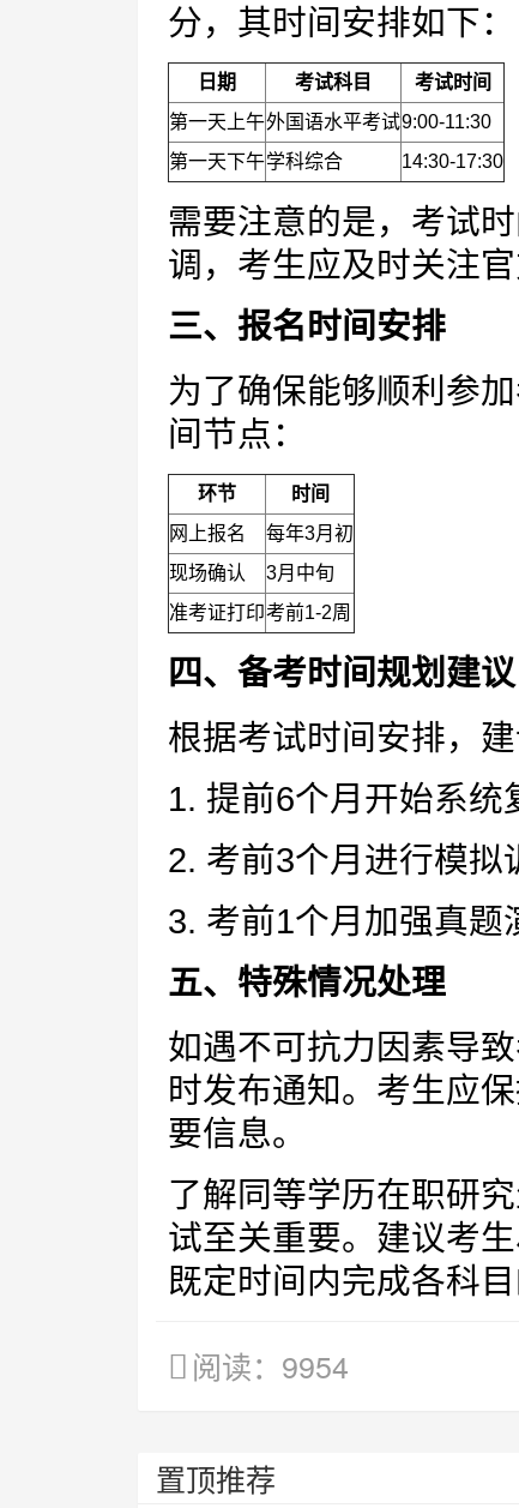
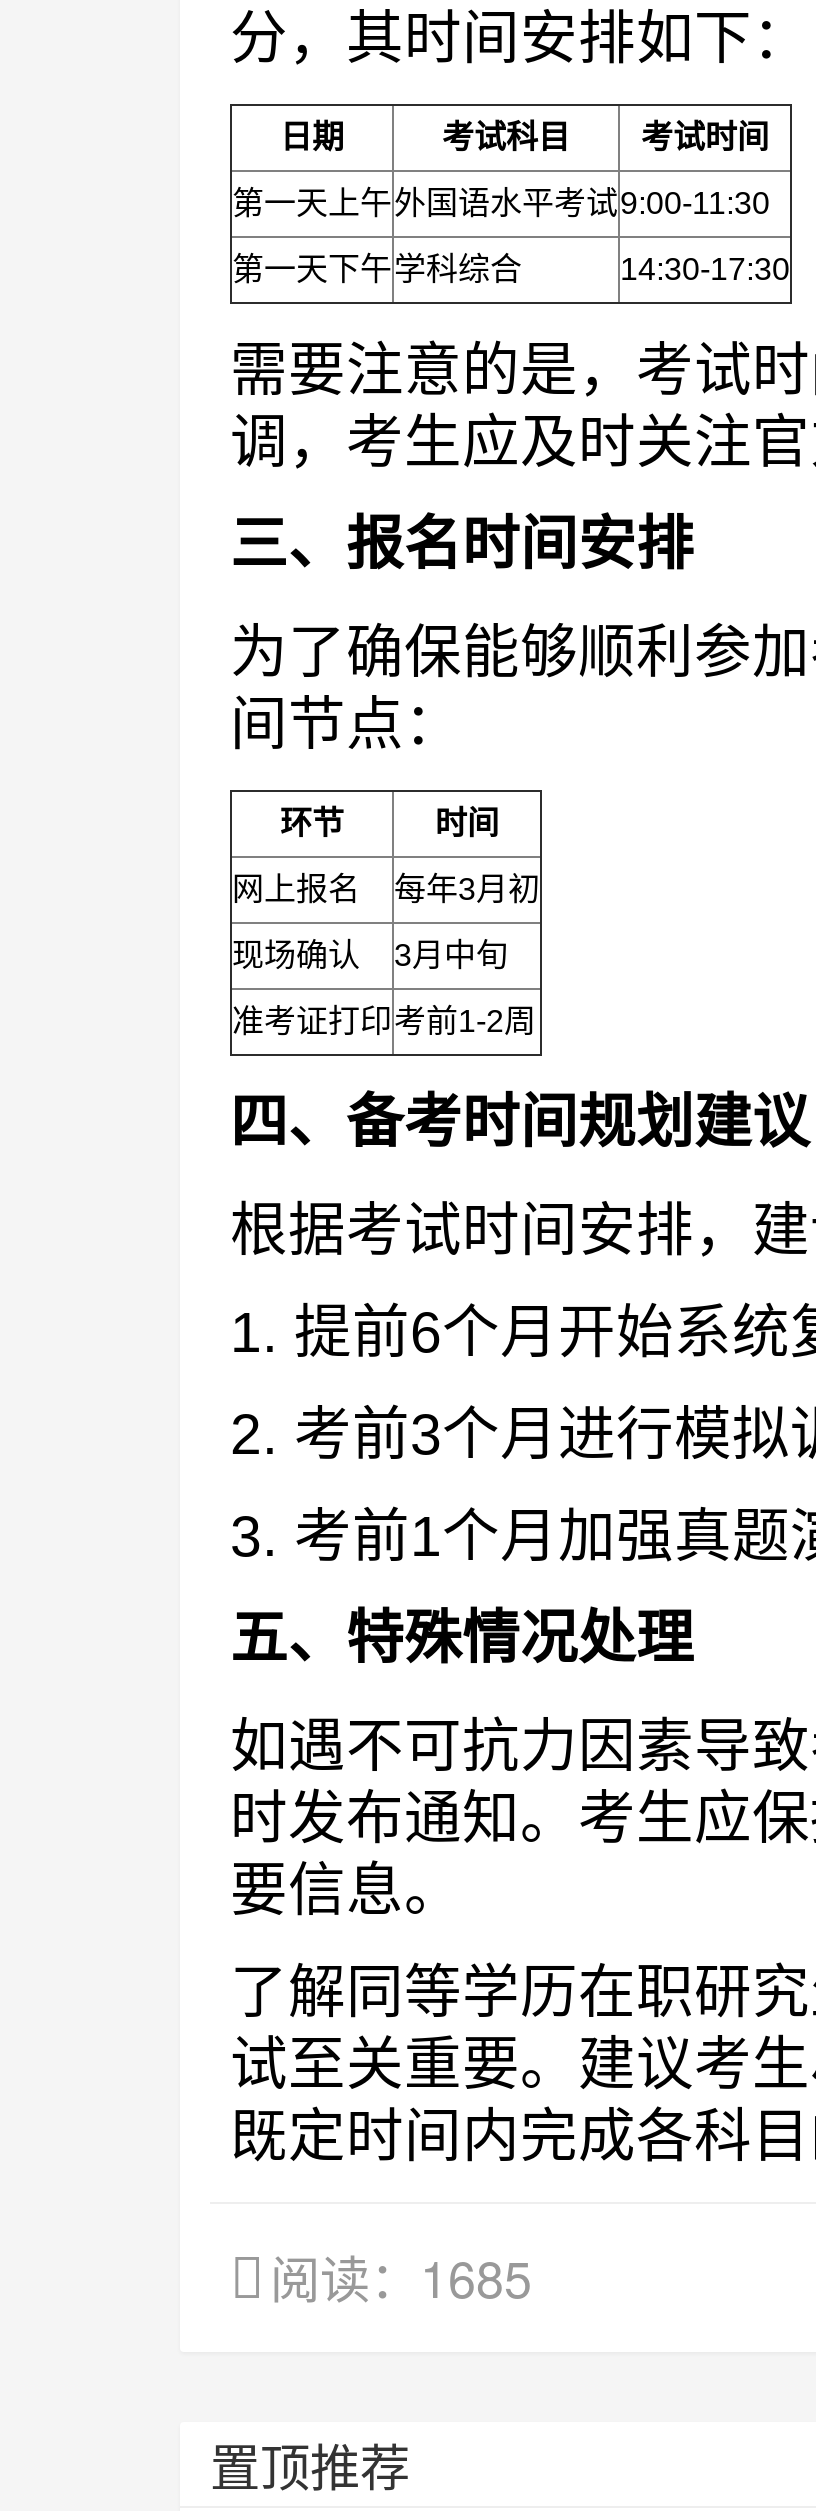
- 阅读：9954
+ 阅读：1685
